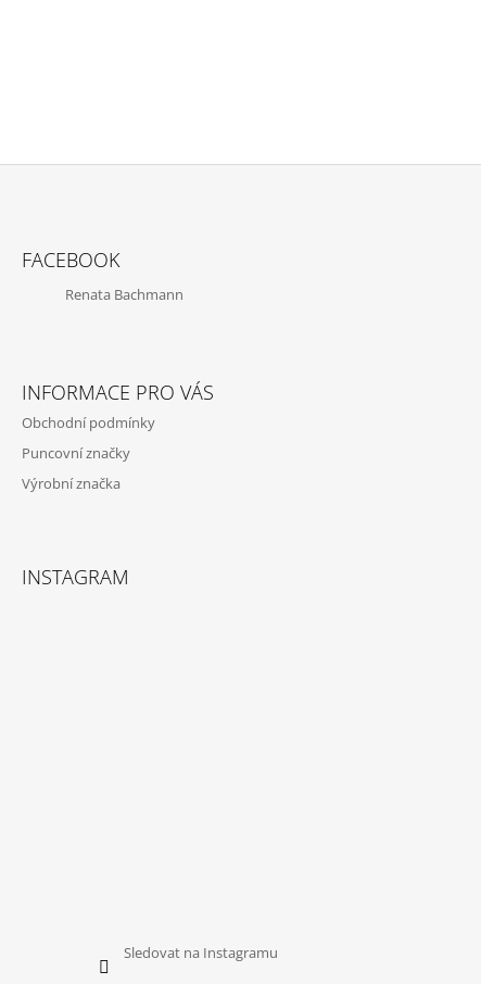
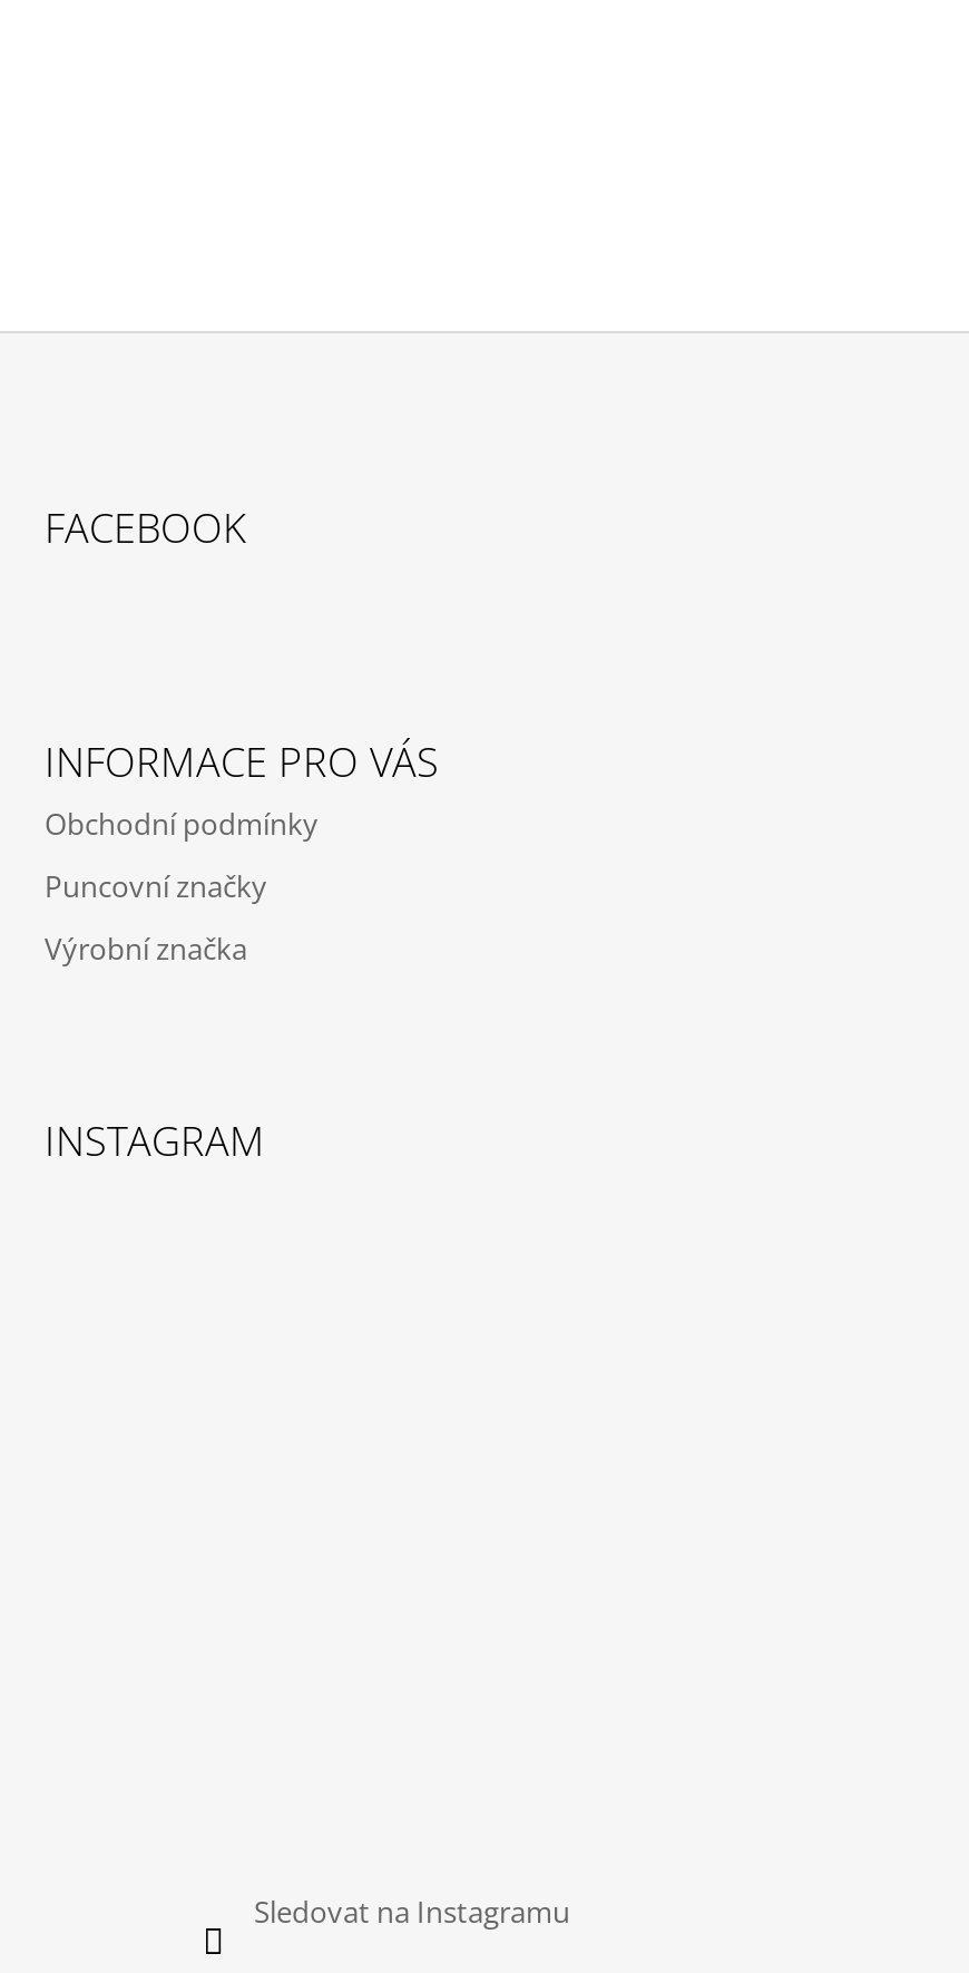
- Renata Bachmann
